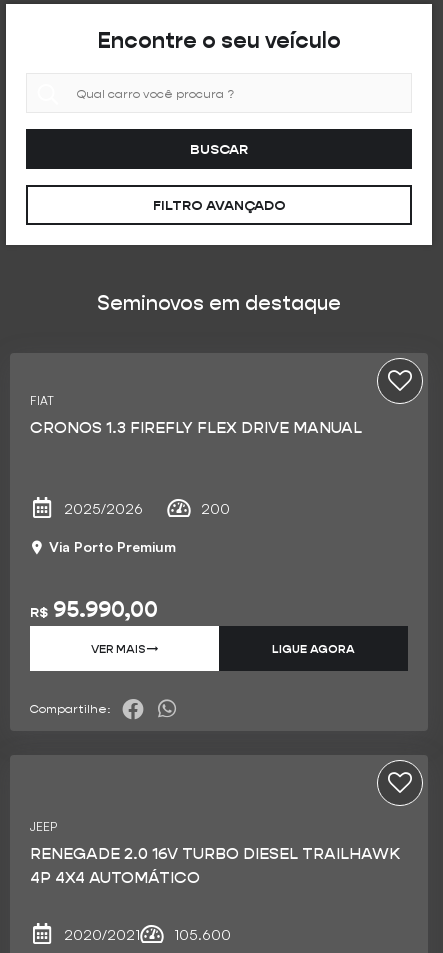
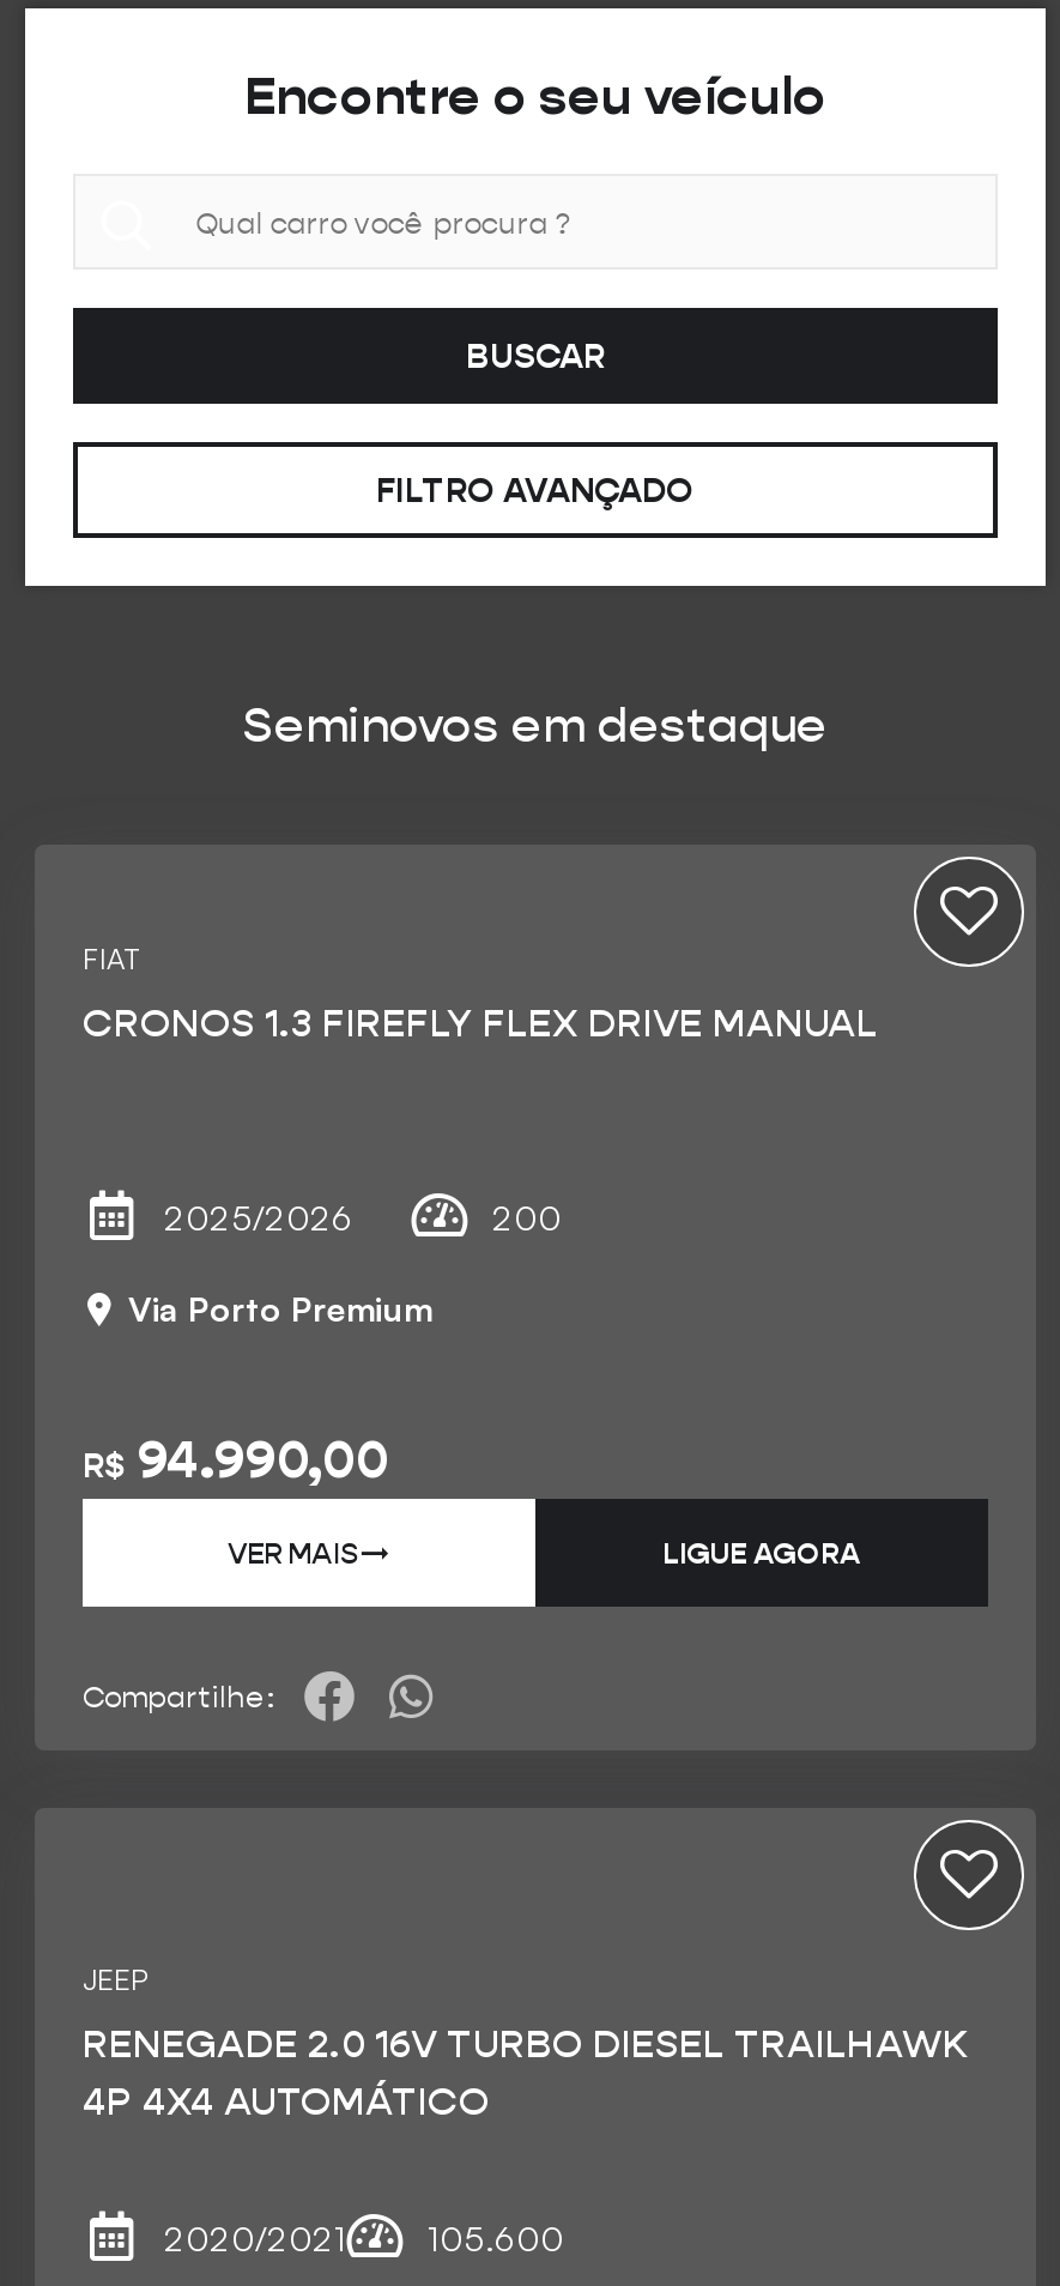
- R$95.990,00
+ R$94.990,00
